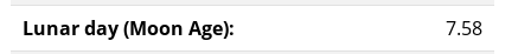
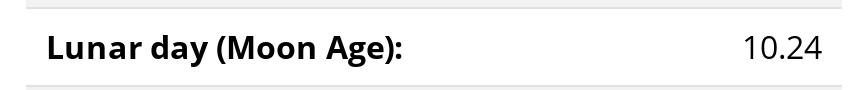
- 7.58
+ 10.24
